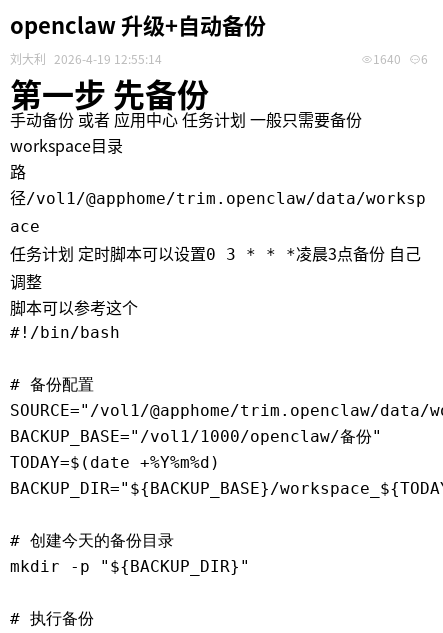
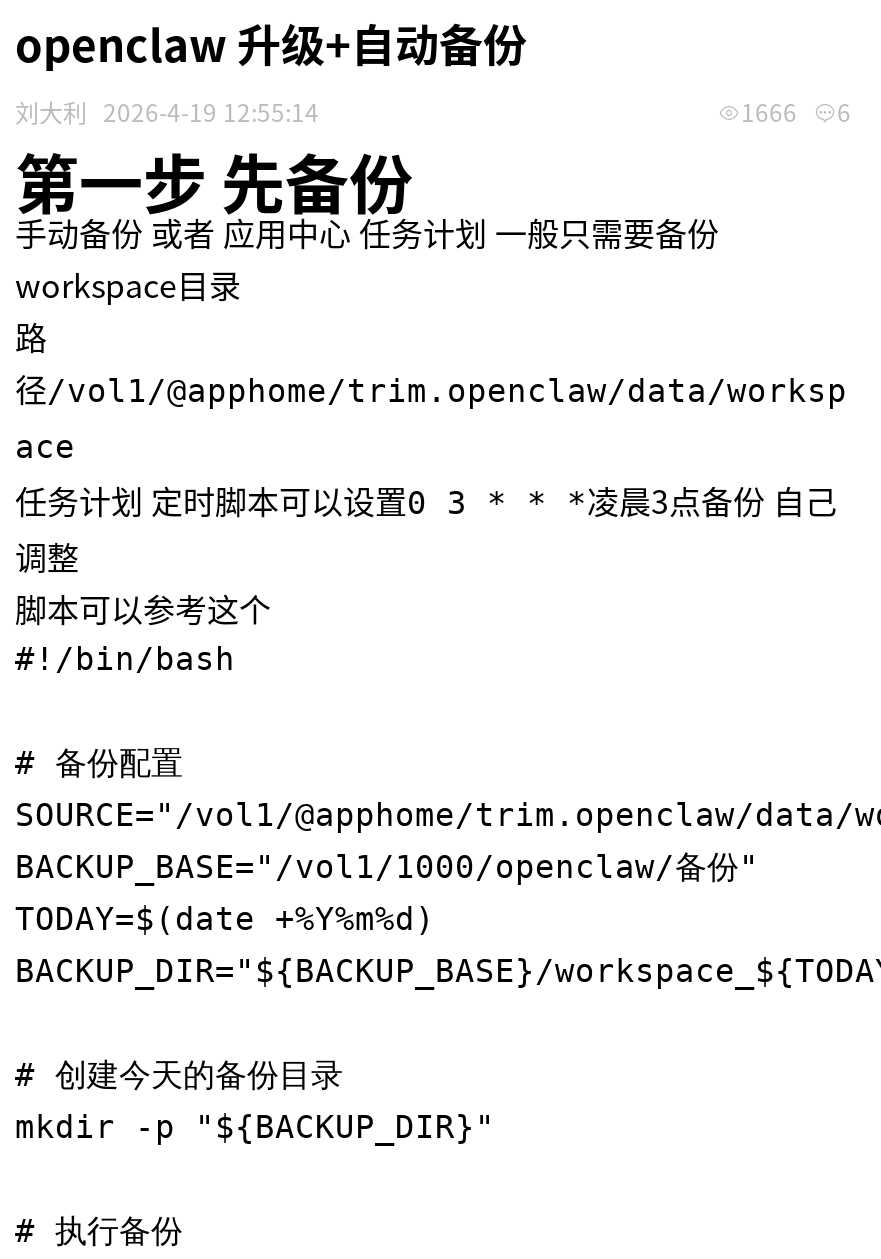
- 1640 6
+ 1666 6
